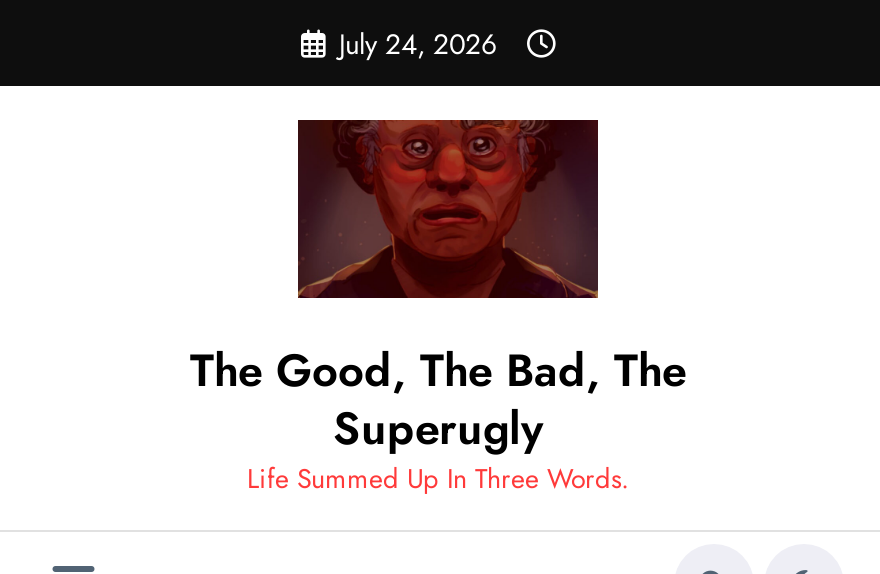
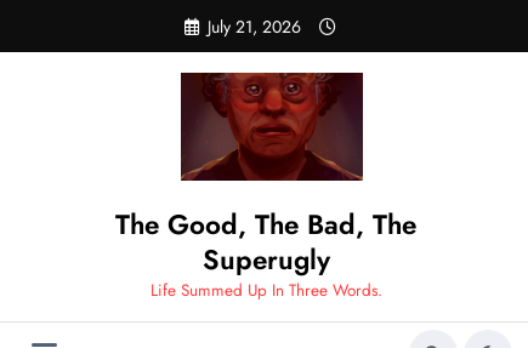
- July 24, 2026
+ July 21, 2026
